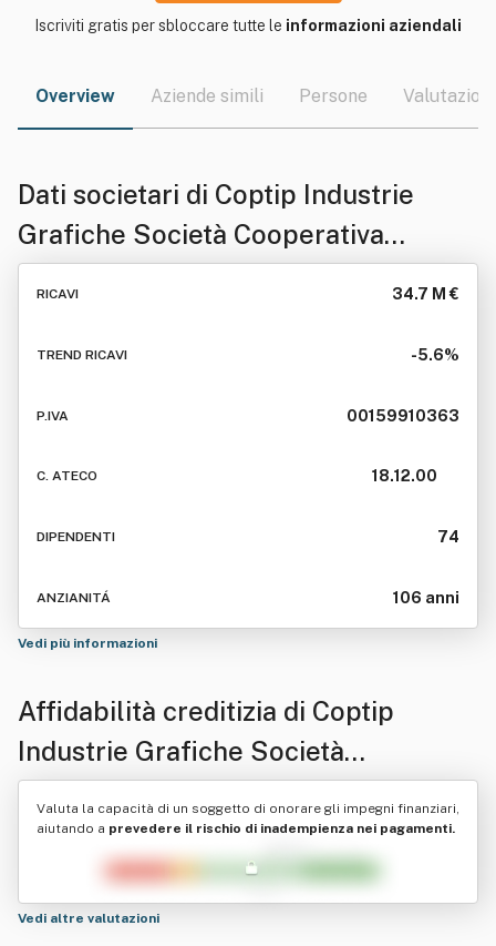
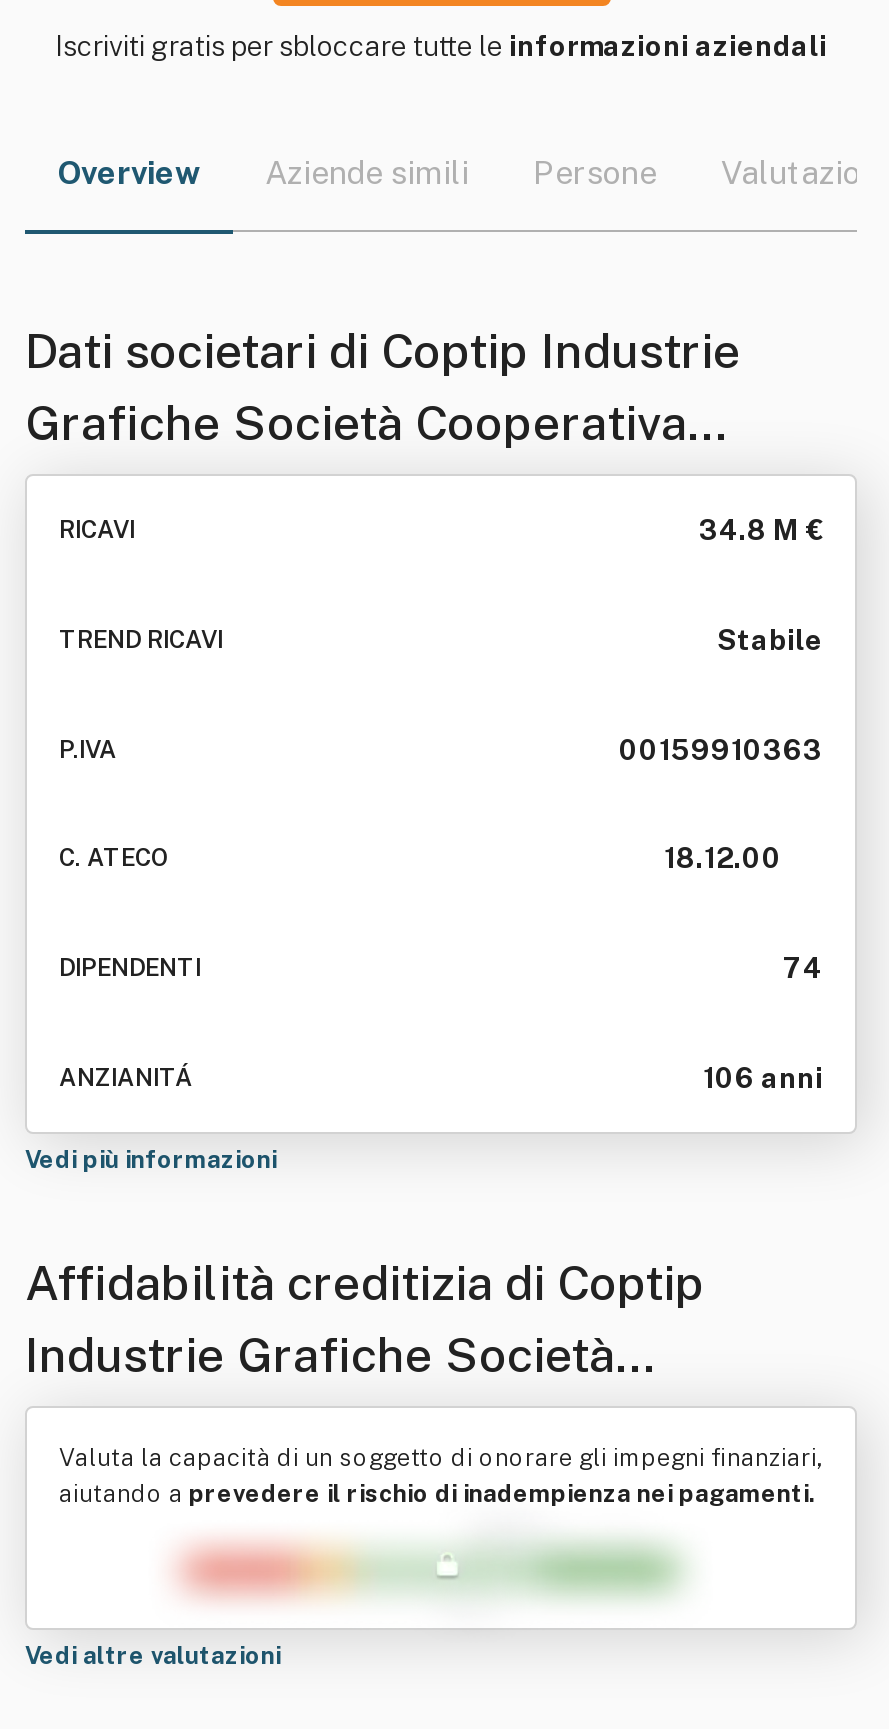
- 34.7 M €
+ 34.8 M €

- -5.6%
+ Stabile
